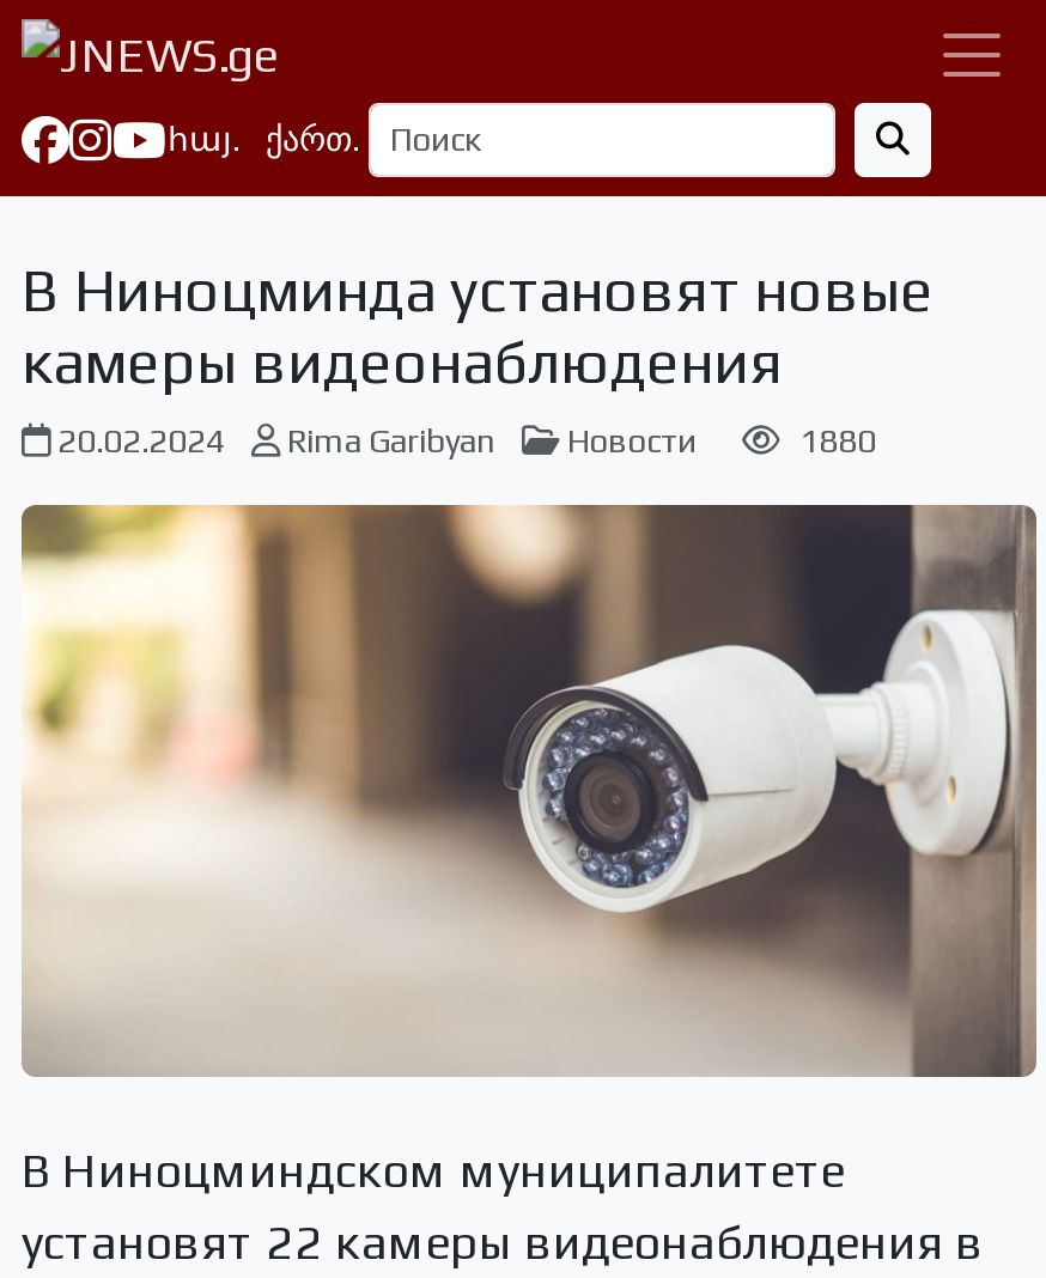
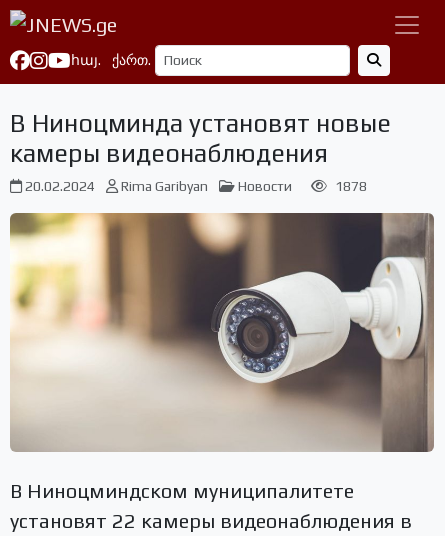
- 1880
+ 1878
